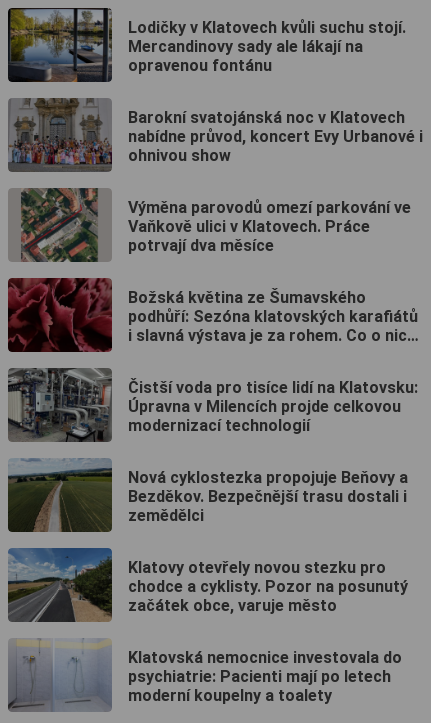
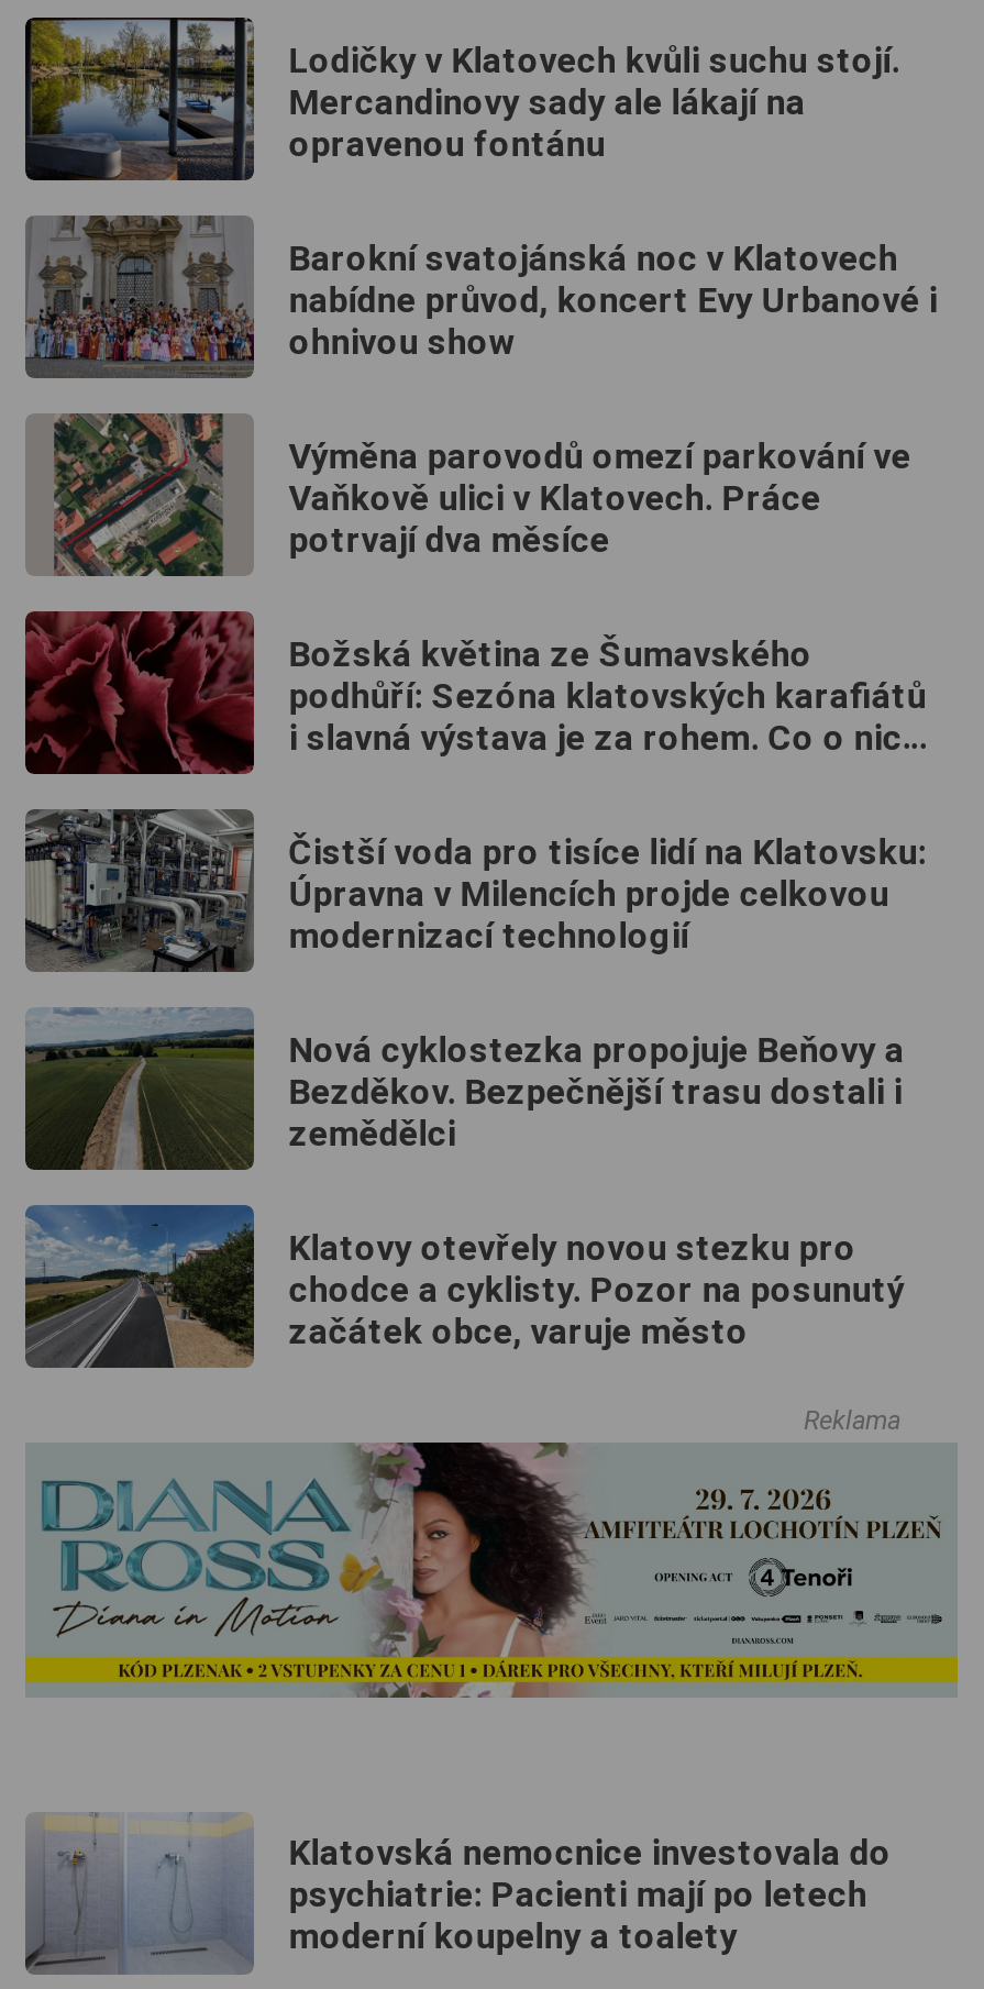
+ [image]
+ Reklama
